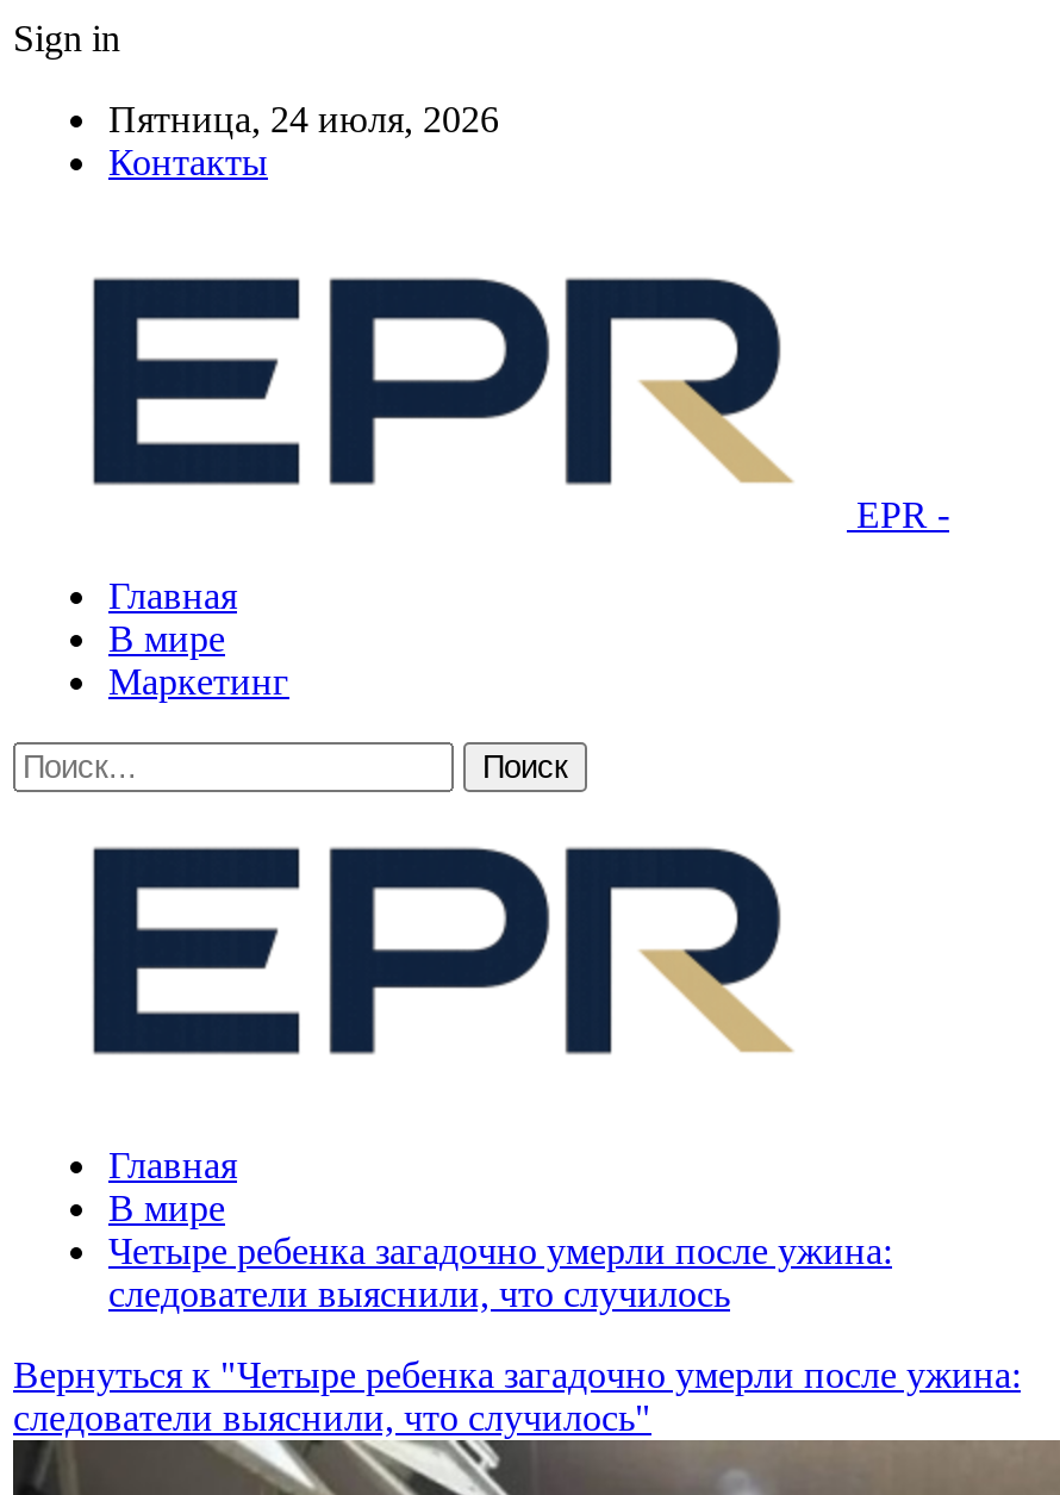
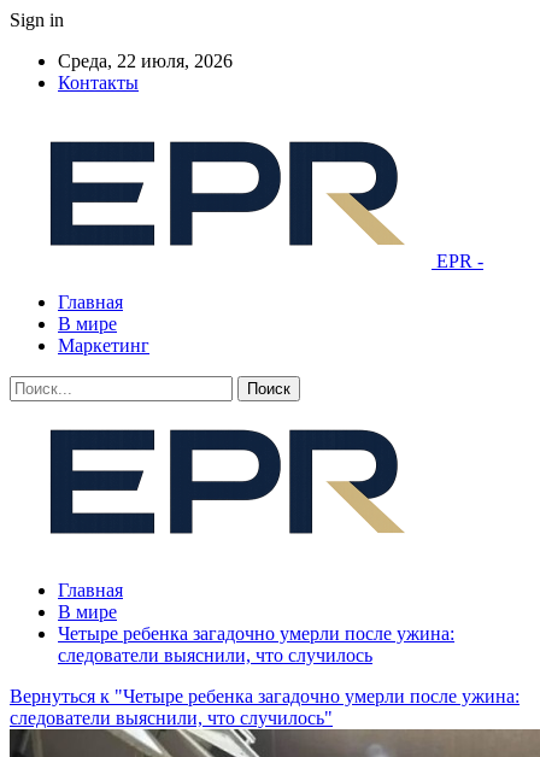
- Пятница, 24 июля, 2026
+ Среда, 22 июля, 2026
